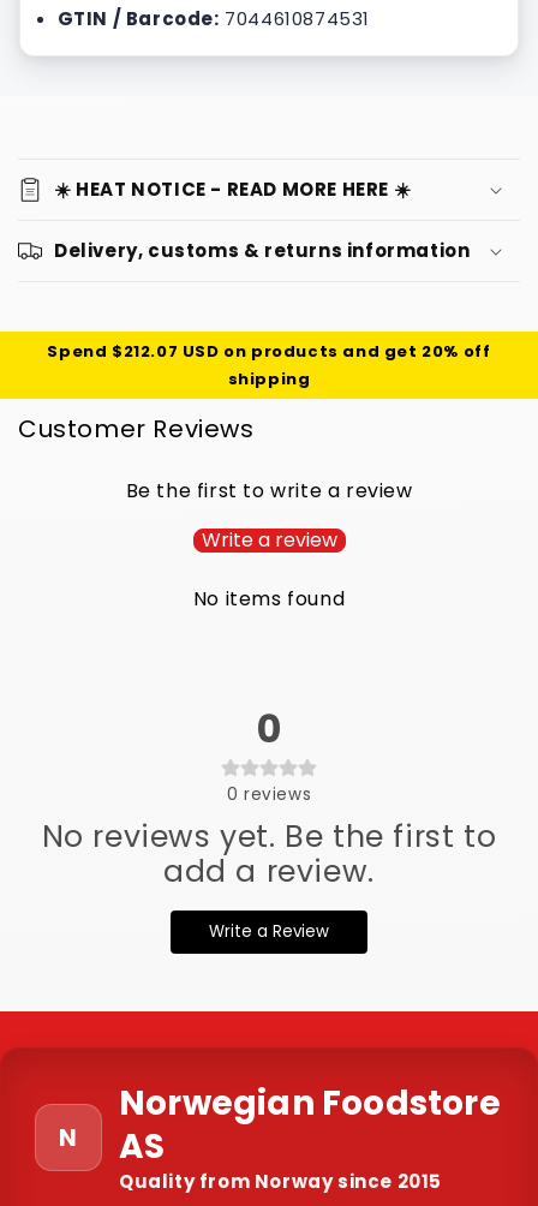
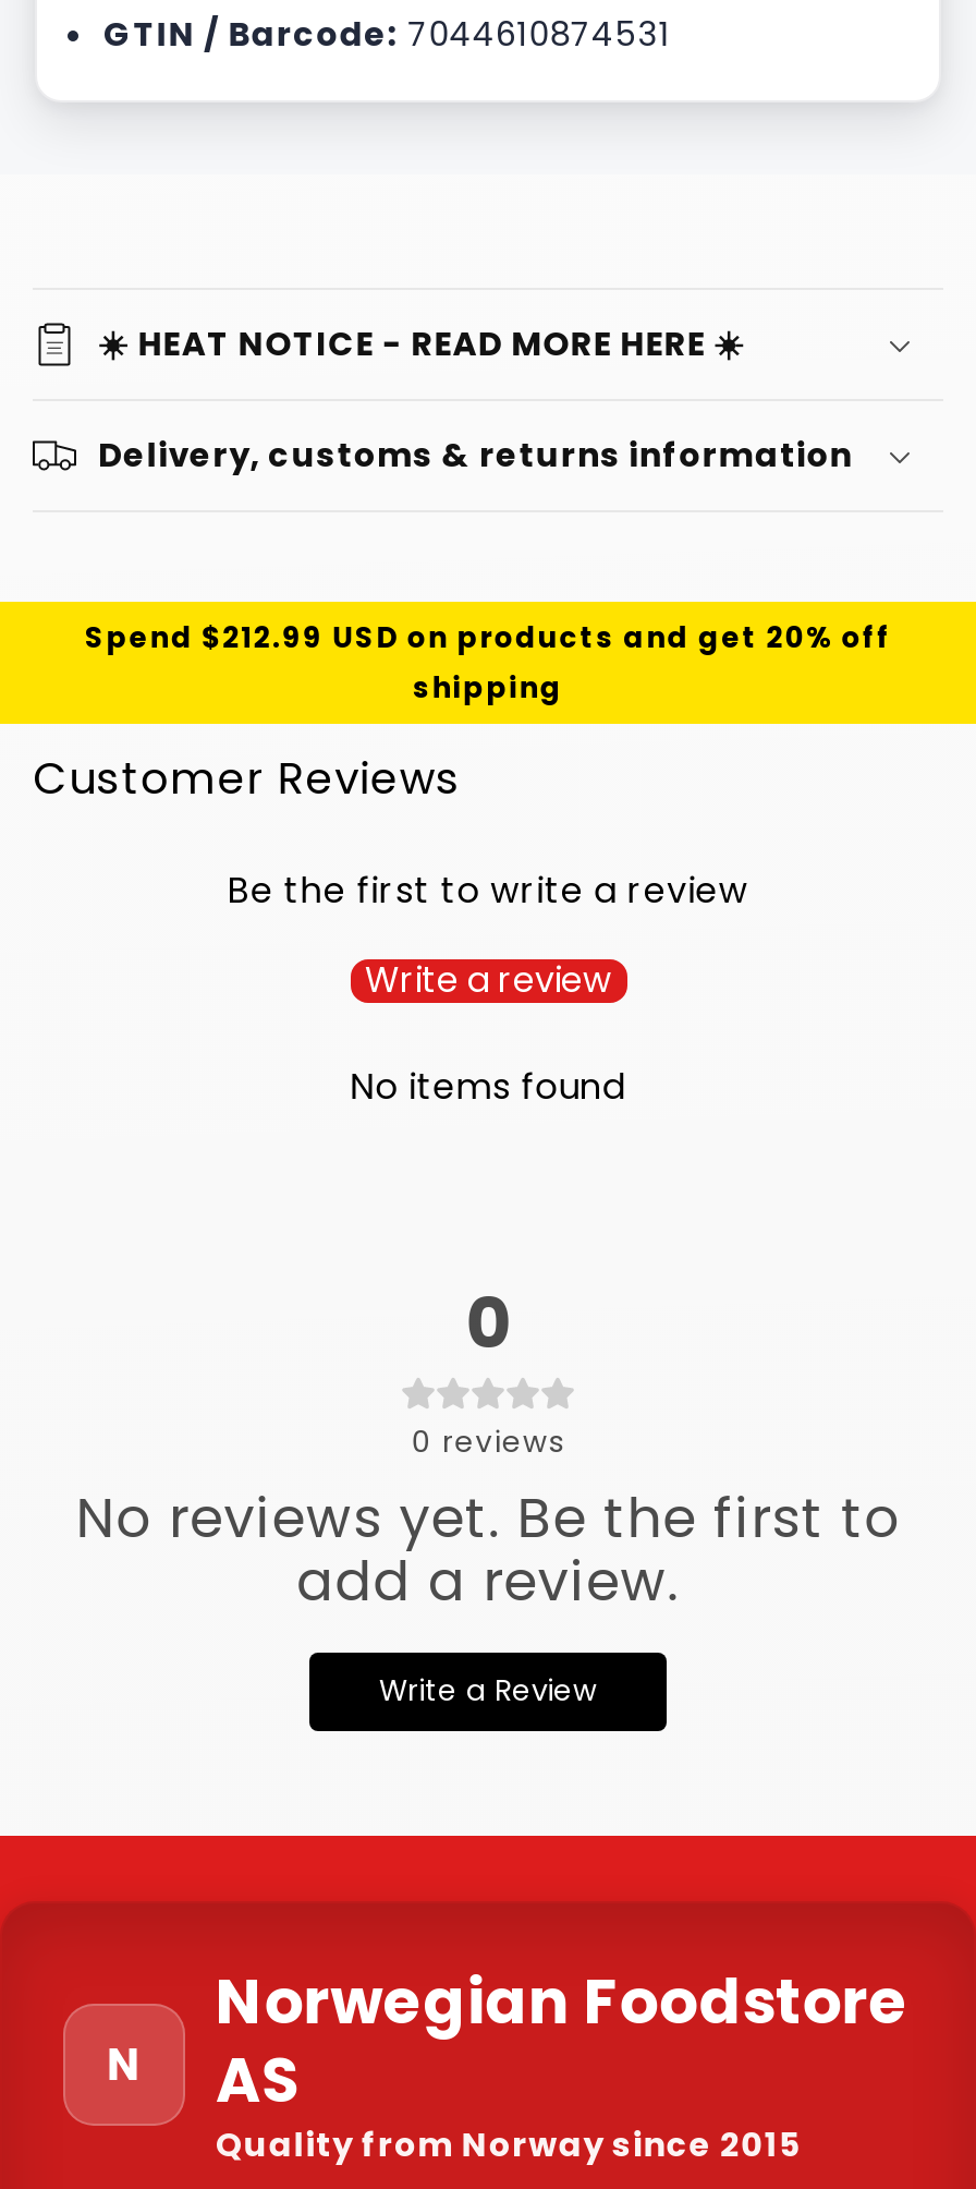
- Spend $212.07 USD on products and get 20% off
+ Spend $212.99 USD on products and get 20% off
